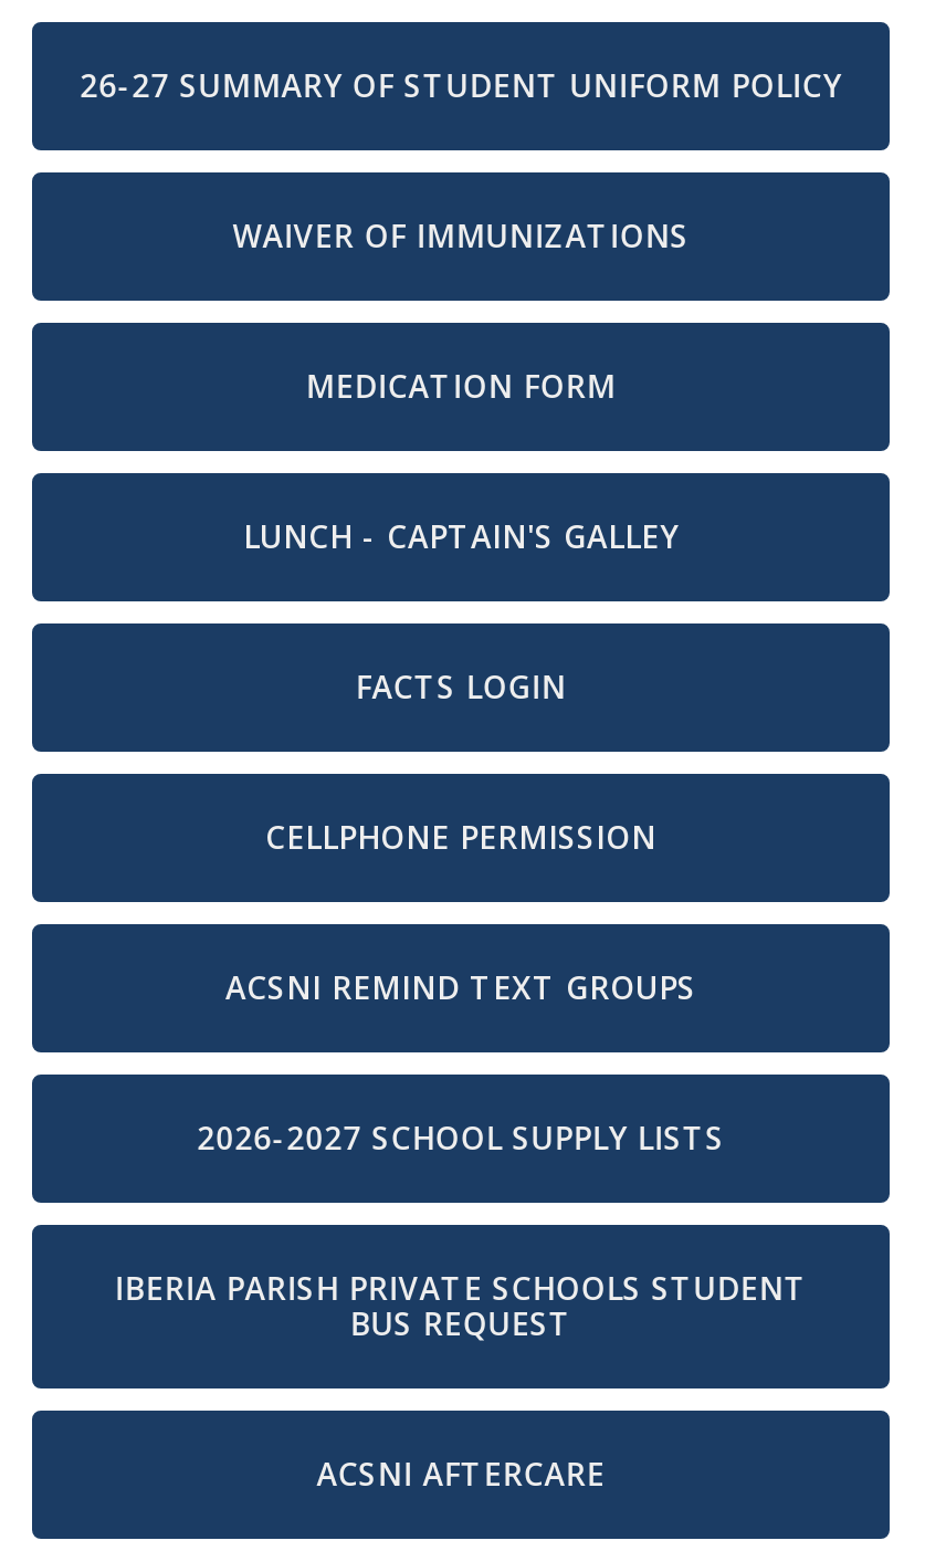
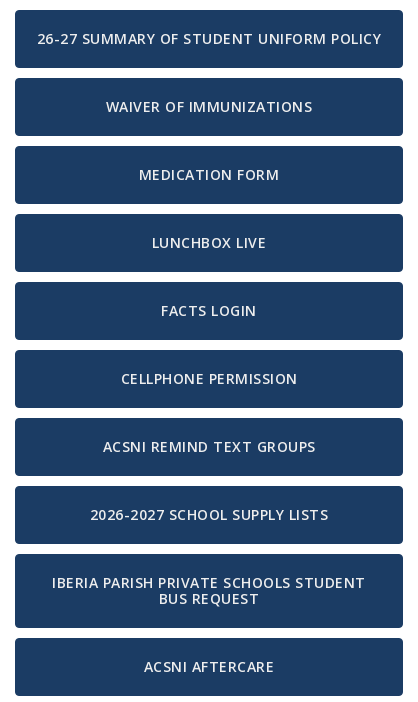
- LUNCH - CAPTAIN'S GALLEY
+ LUNCHBOX LIVE
